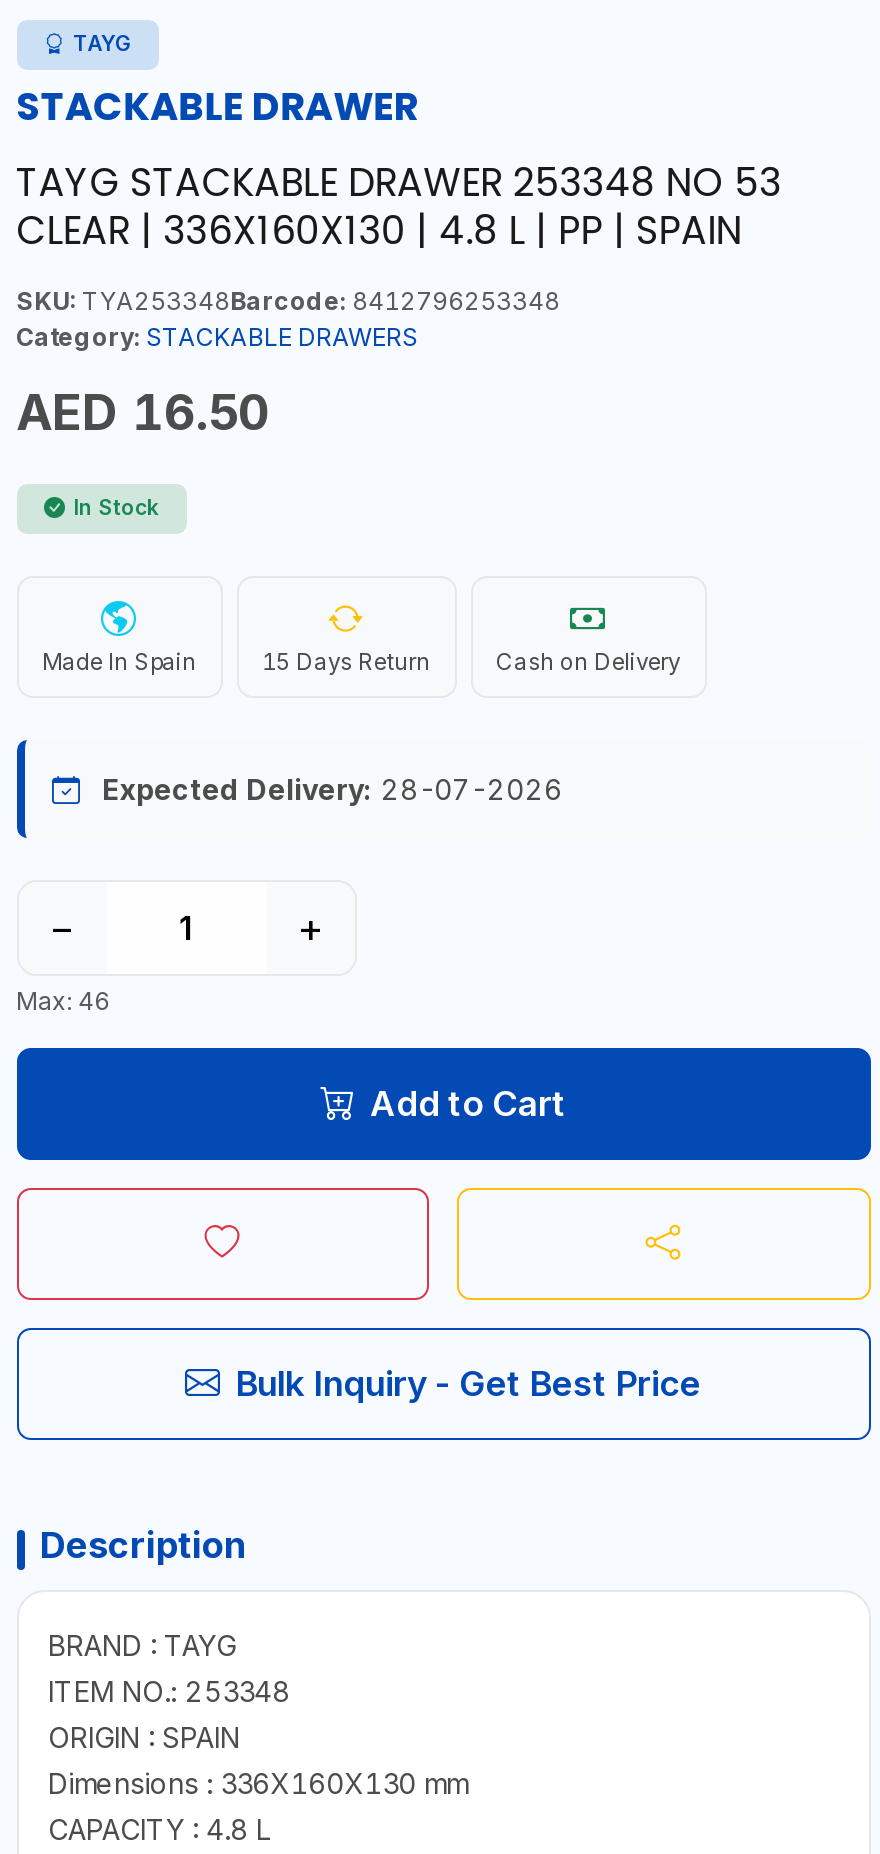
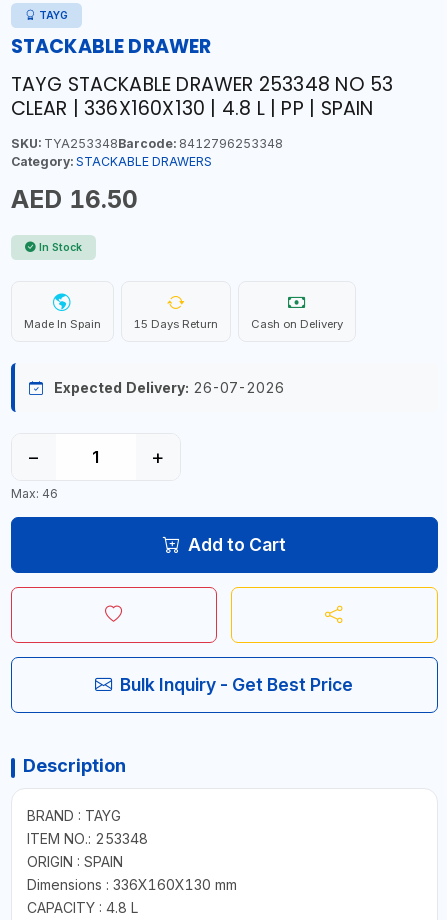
- Expected Delivery: 28-07-2026
+ Expected Delivery: 26-07-2026
